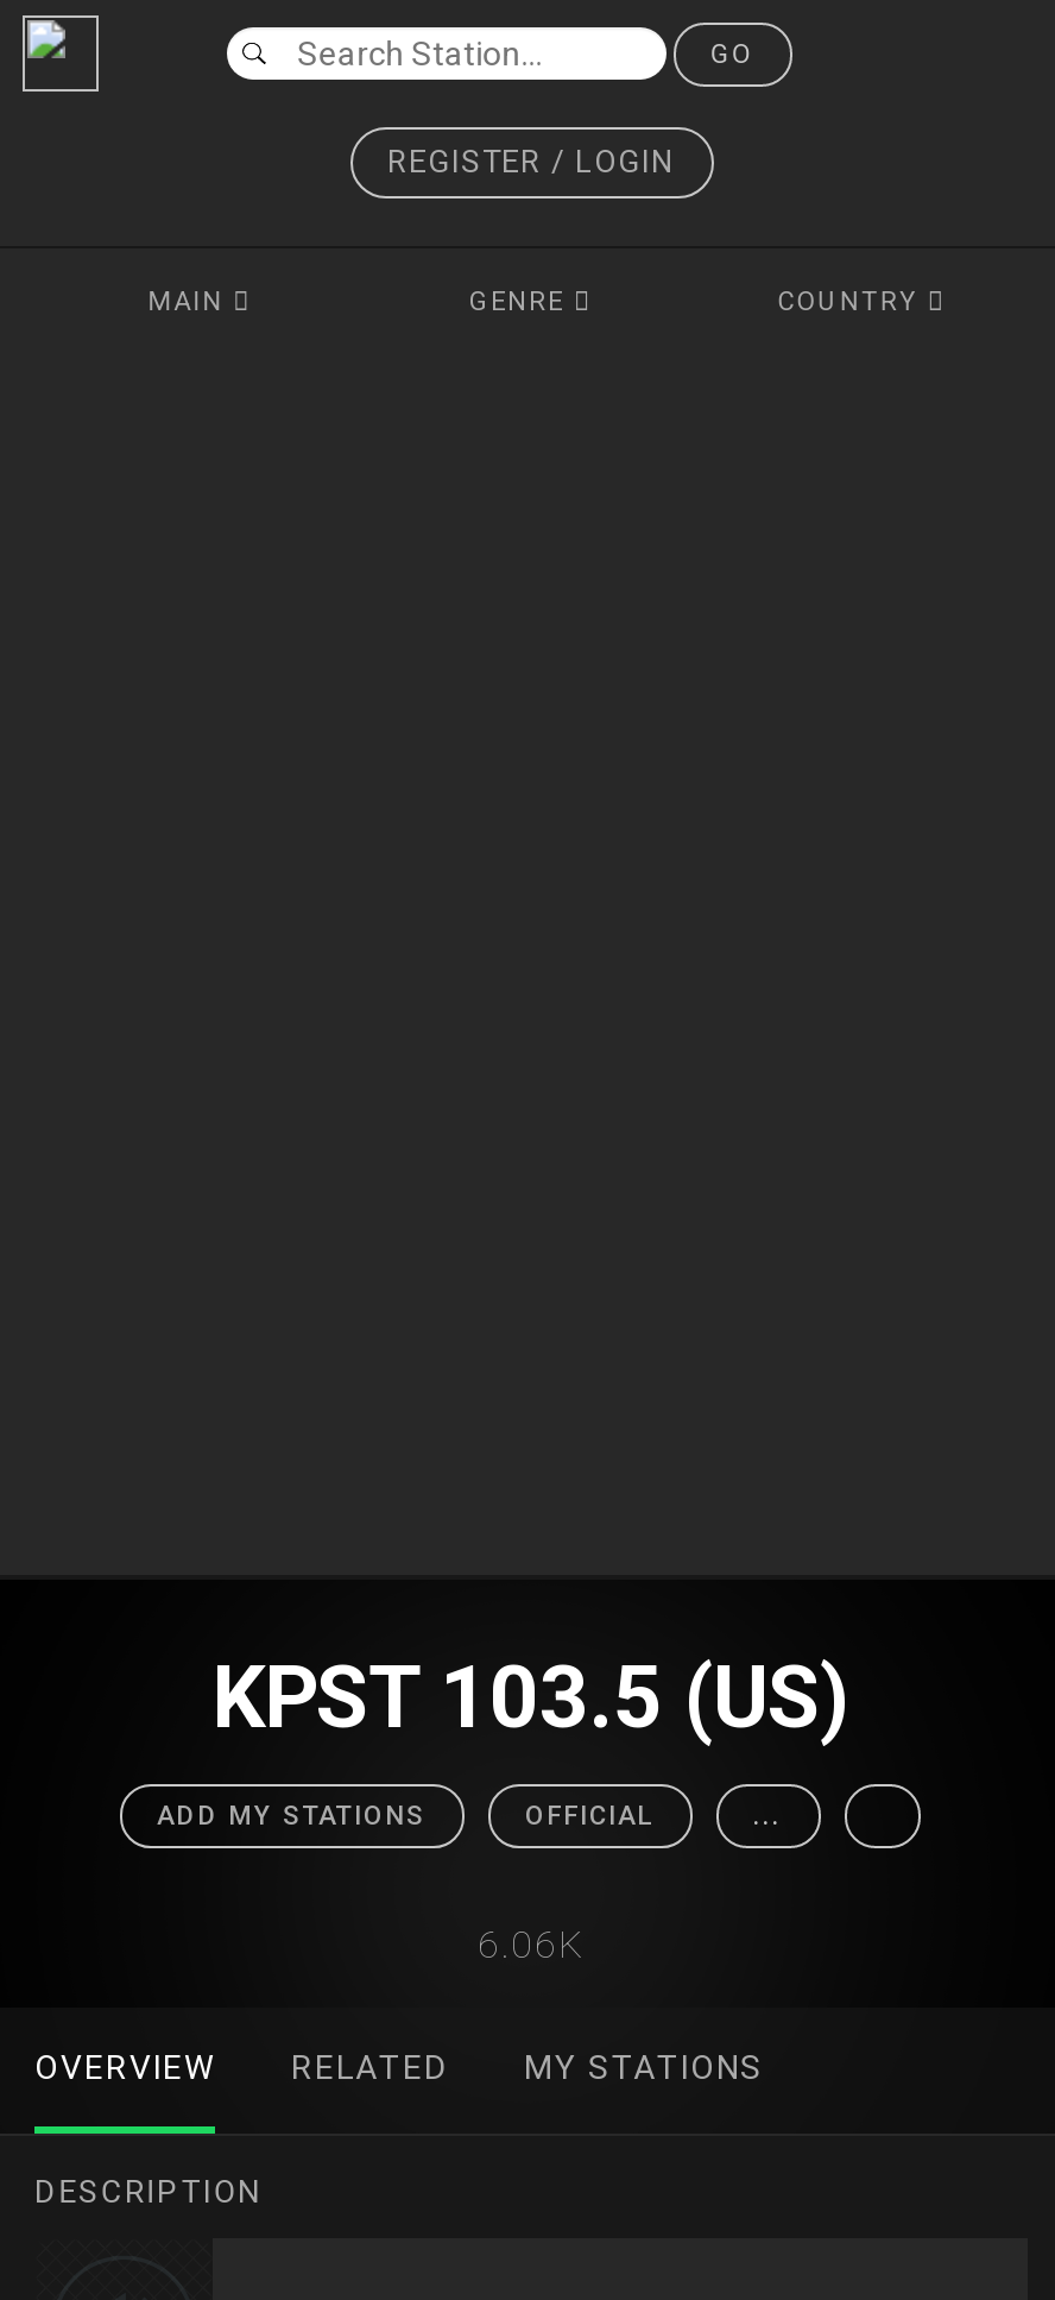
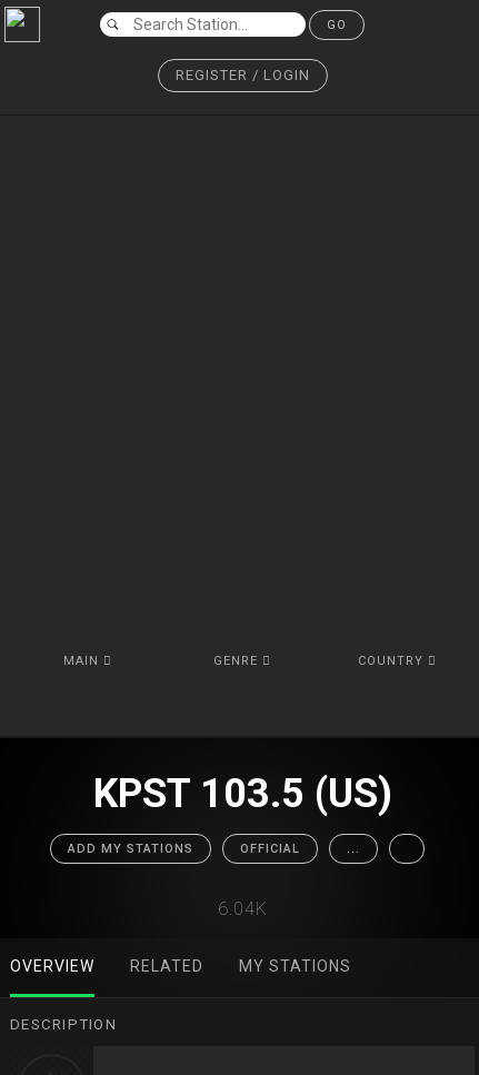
moved down: MAIN | GENRE | COUNTRY

- 6.06K
+ 6.04K
